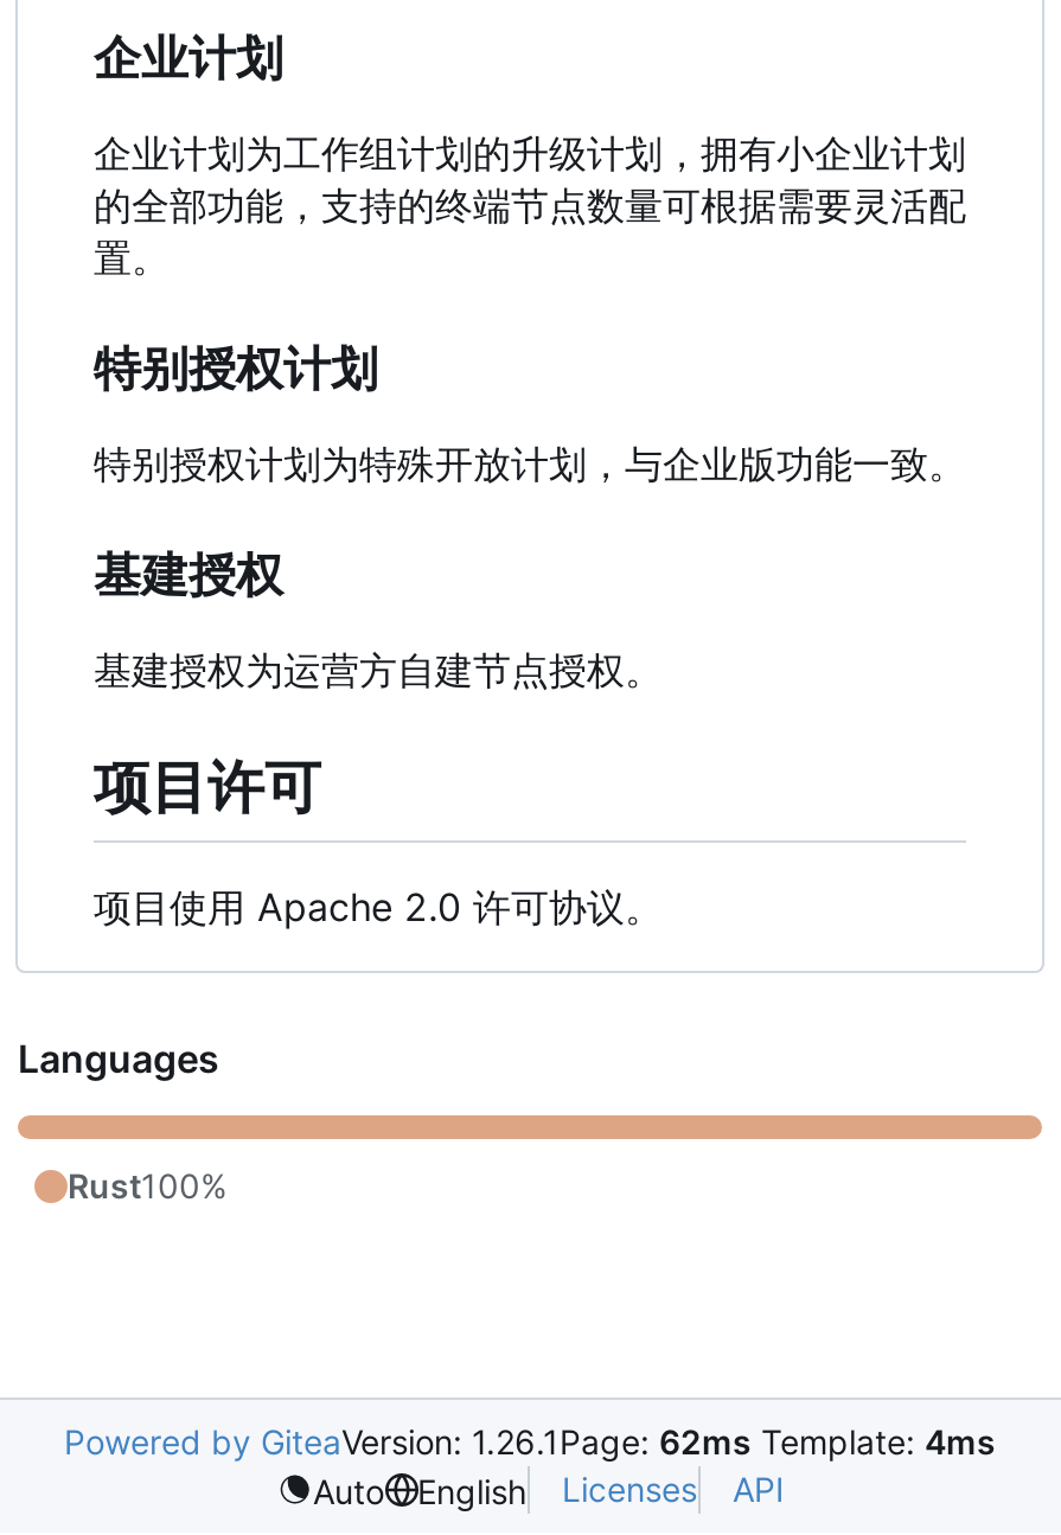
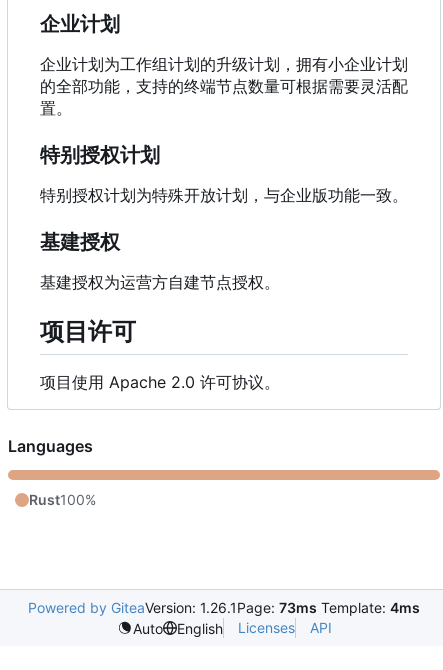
- Powered by GiteaVersion: 1.26.1 Page: 62ms Template: 4ms
+ Powered by GiteaVersion: 1.26.1 Page: 73ms Template: 4ms
